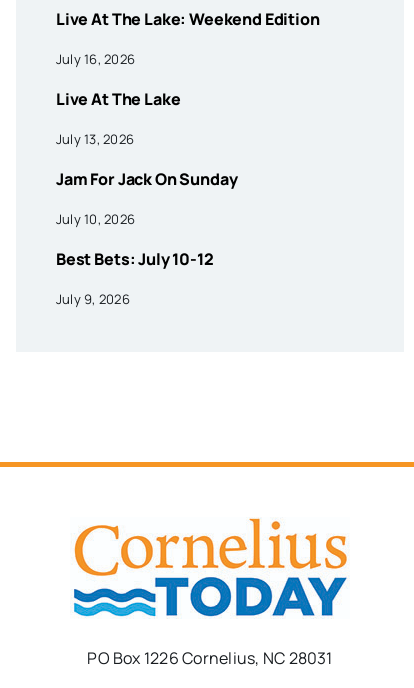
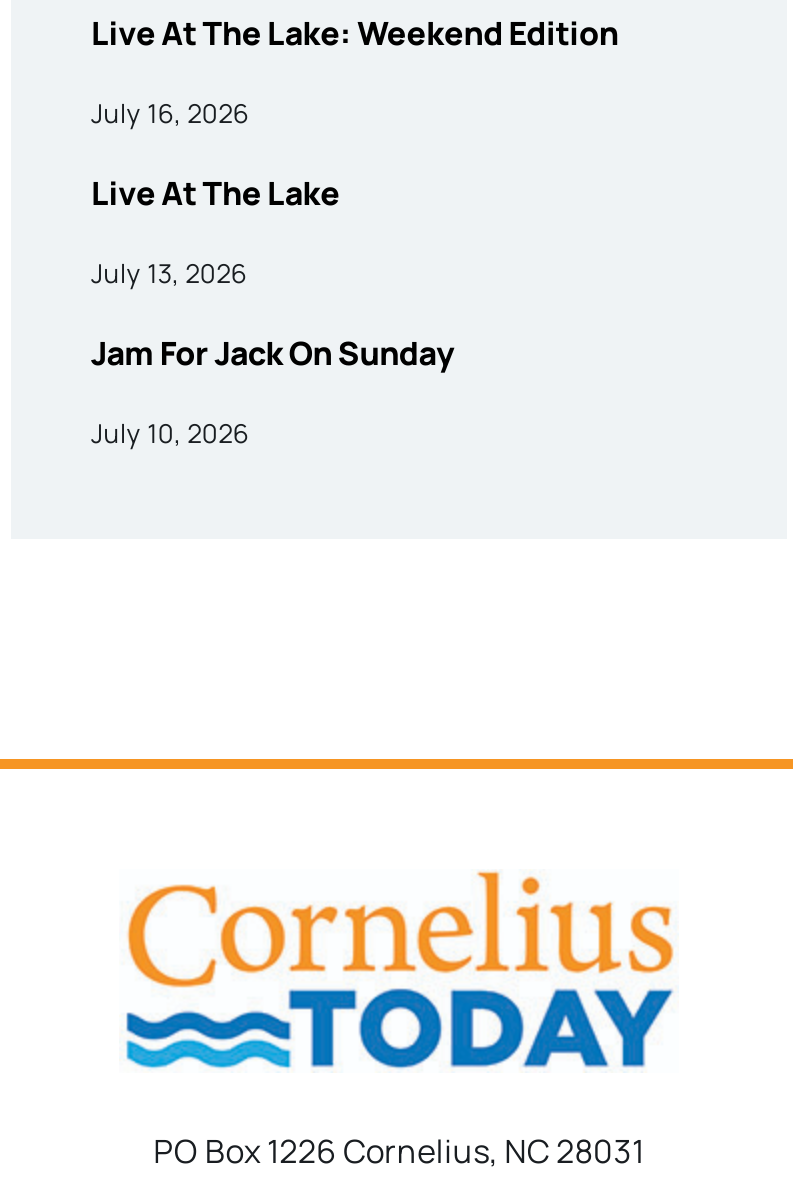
- Best Bets: July 10-12
- July 9, 2026
